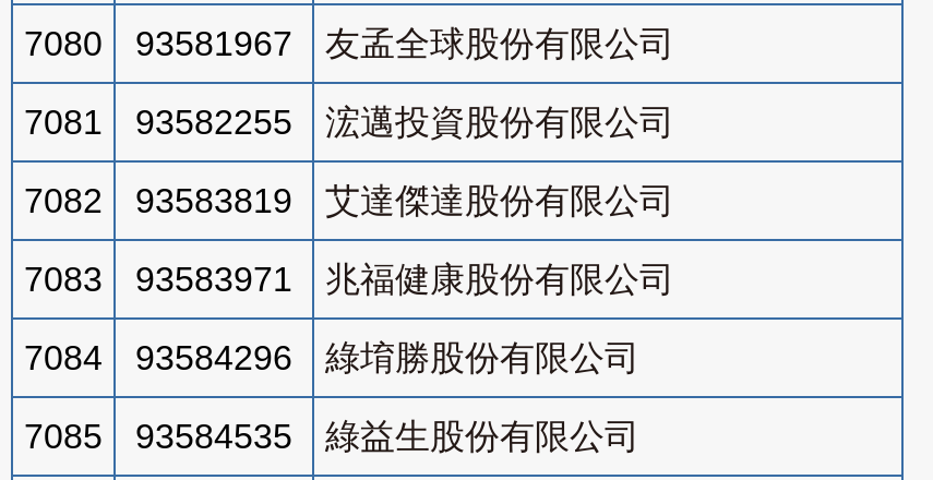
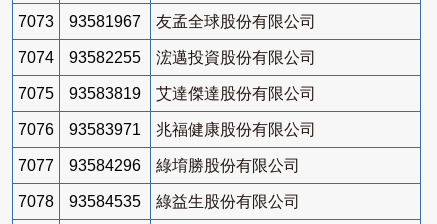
- 7080 93581967 友孟全球股份有限公司
+ 7073 93581967 友孟全球股份有限公司

- 7081 93582255 浤邁投資股份有限公司
+ 7074 93582255 浤邁投資股份有限公司

- 7082 93583819 艾達傑達股份有限公司
+ 7075 93583819 艾達傑達股份有限公司

- 7083 93583971 兆福健康股份有限公司
+ 7076 93583971 兆福健康股份有限公司

- 7084 93584296 綠堉勝股份有限公司
+ 7077 93584296 綠堉勝股份有限公司

- 7085 93584535 綠益生股份有限公司
+ 7078 93584535 綠益生股份有限公司
